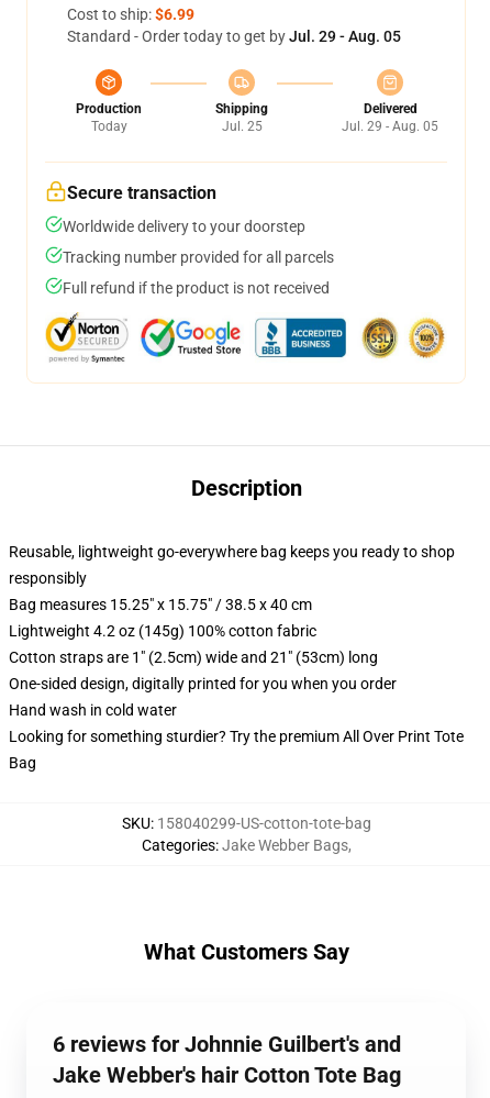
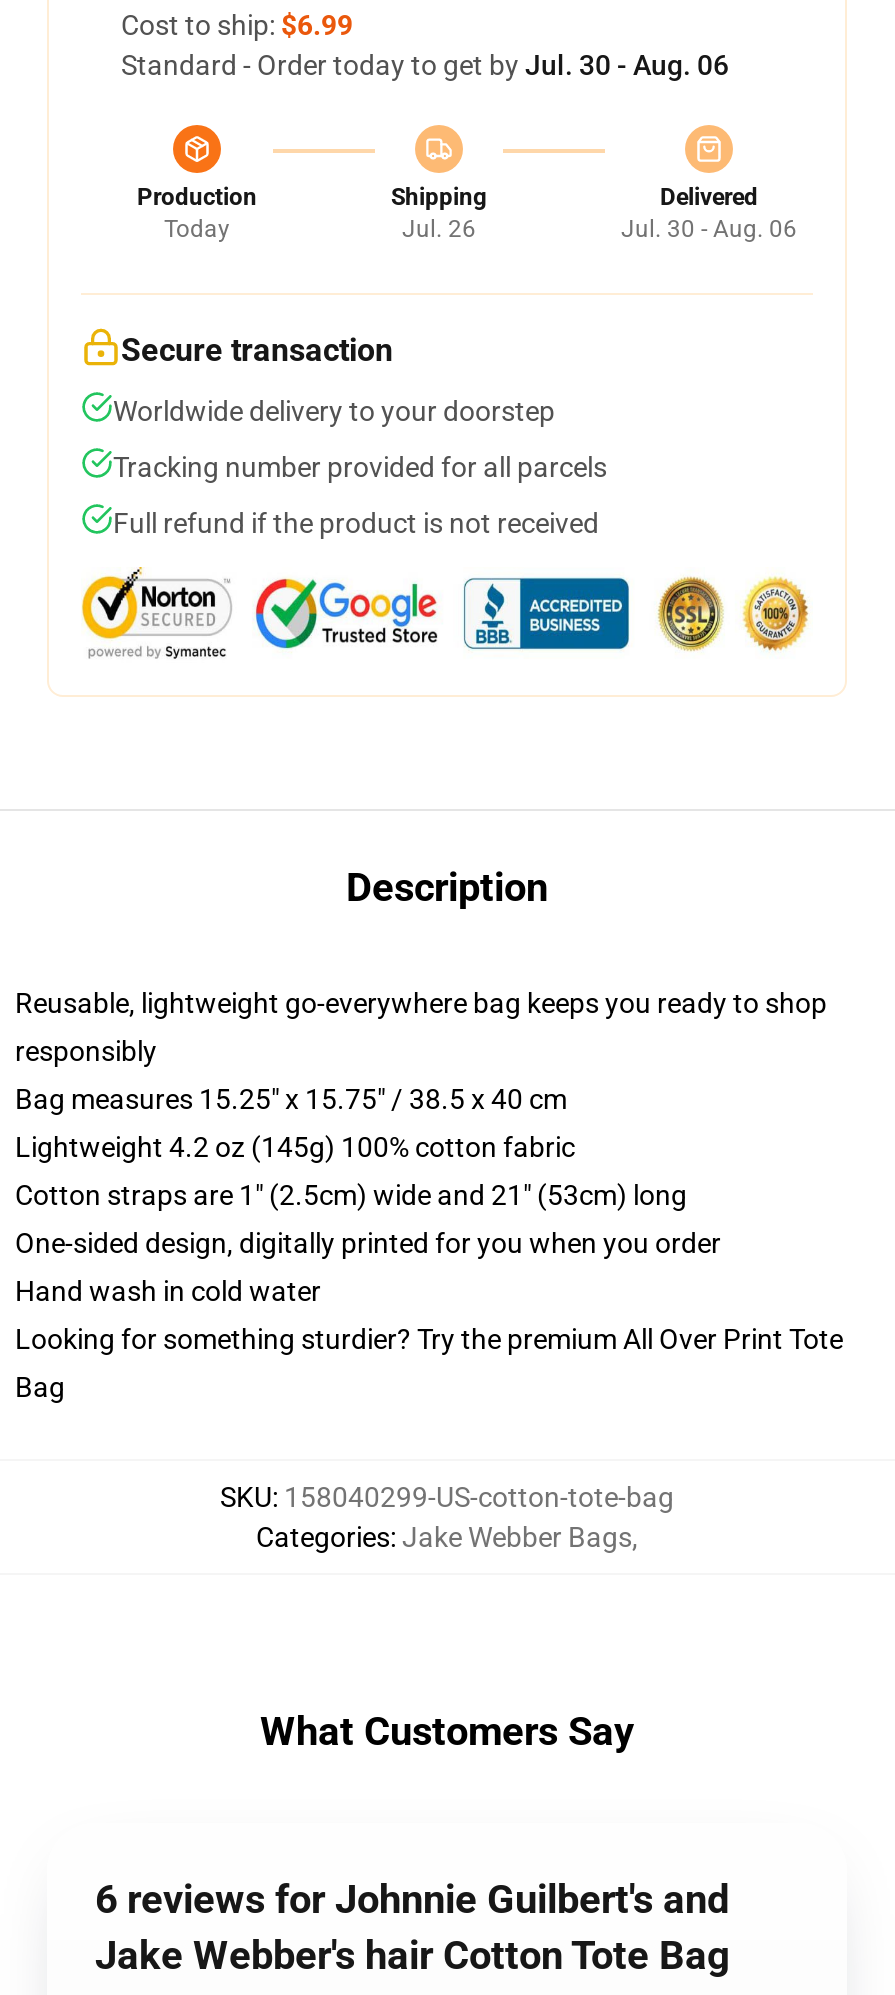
- Standard - Order today to get by Jul. 29 - Aug. 05
+ Standard - Order today to get by Jul. 30 - Aug. 06

- Jul. 25
+ Jul. 26

- Jul. 29 - Aug. 05
+ Jul. 30 - Aug. 06
